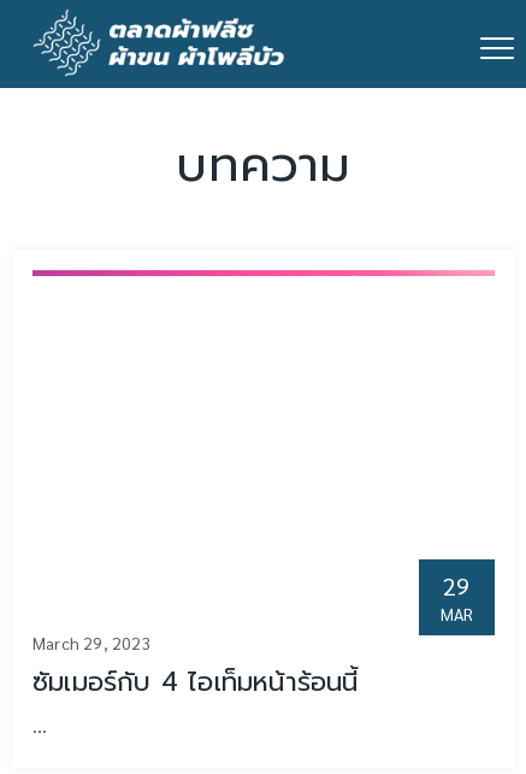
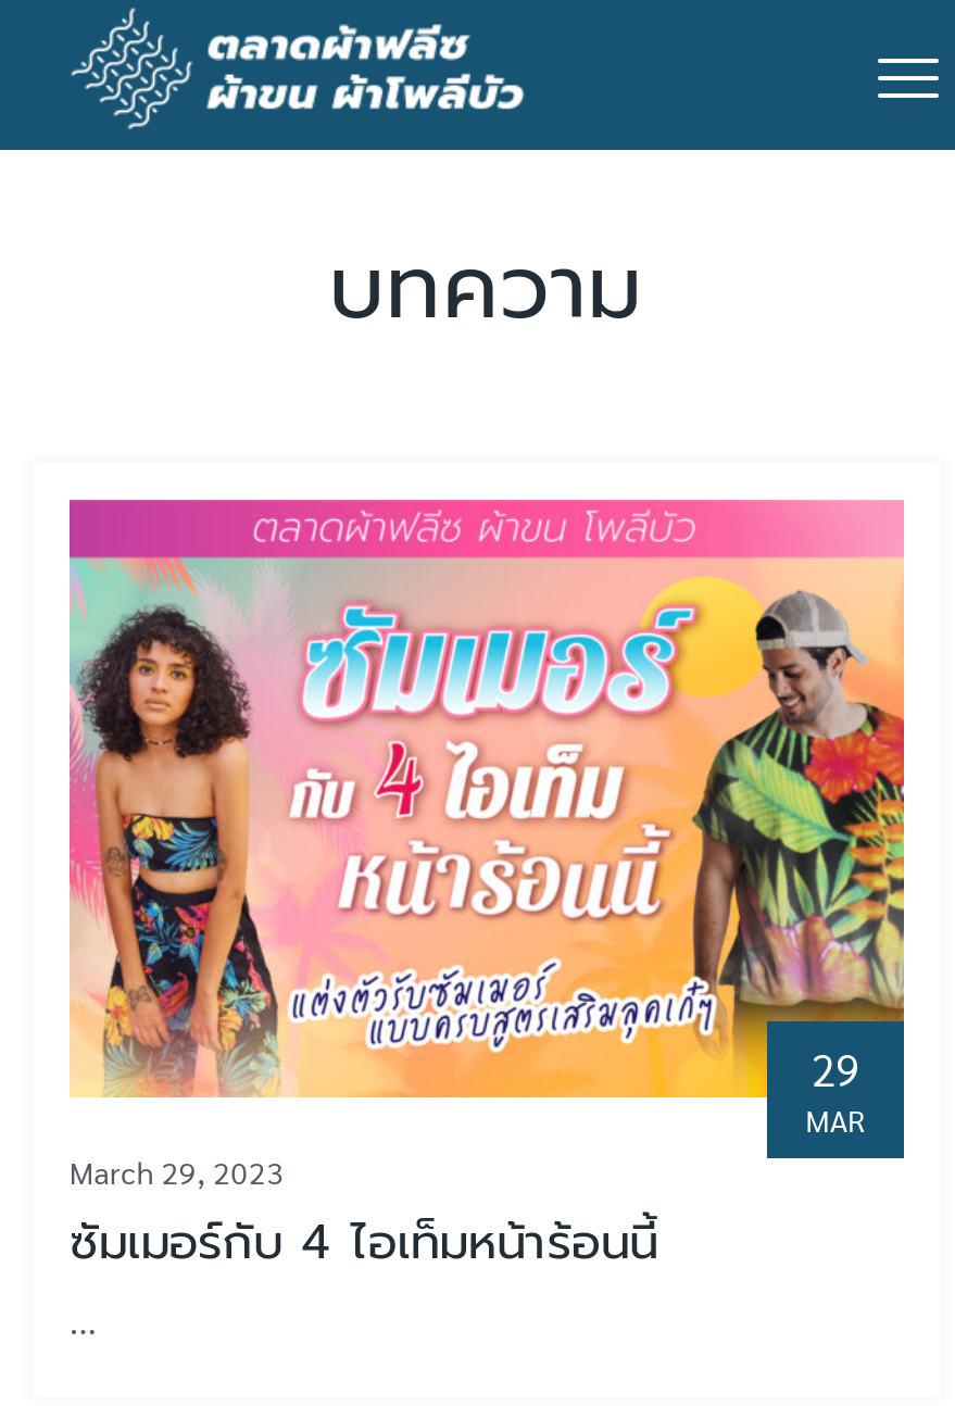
+ [image]
